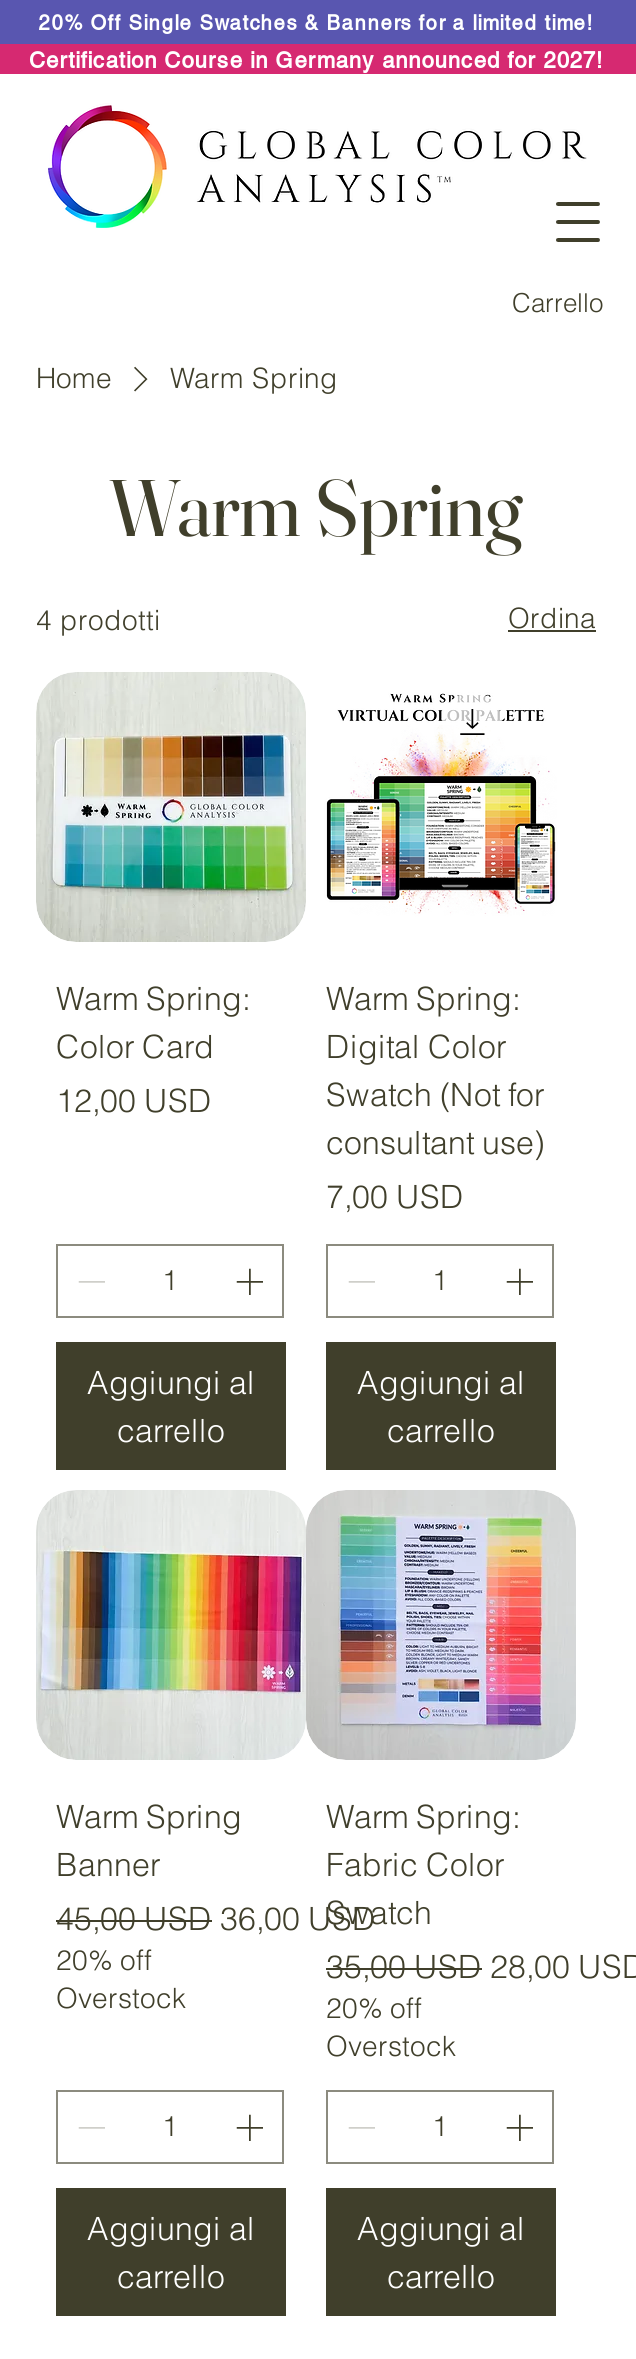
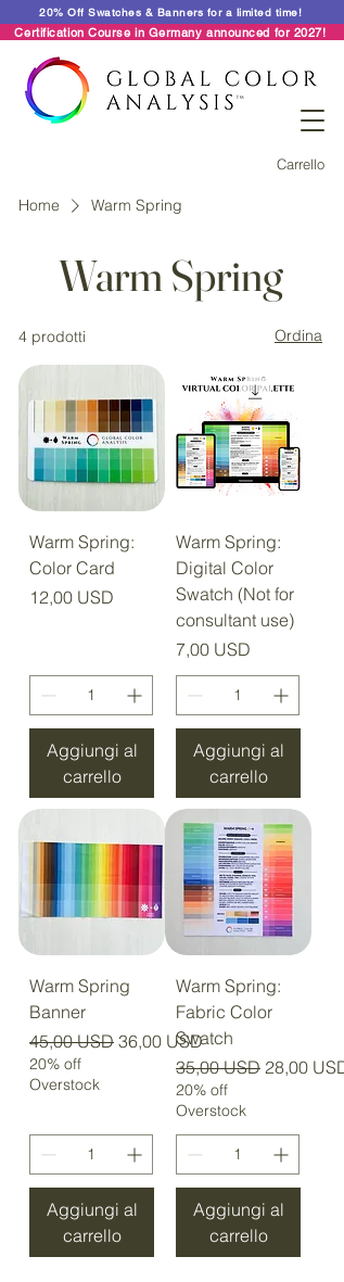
- 20% Off Single Swatches & Banners for a limited time!
+ 20% Off Swatches & Banners for a limited time!
